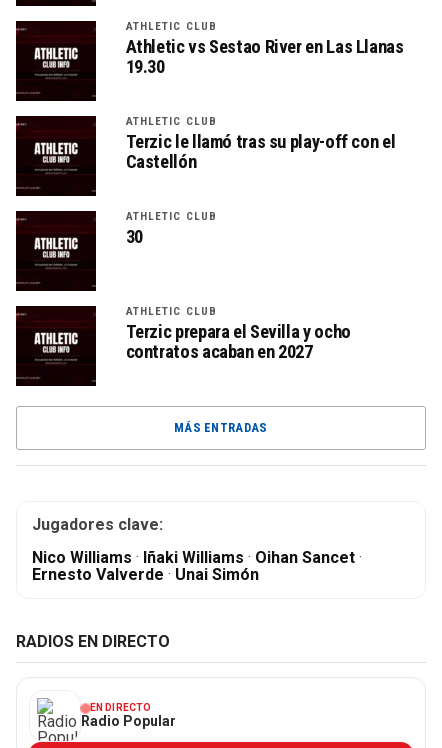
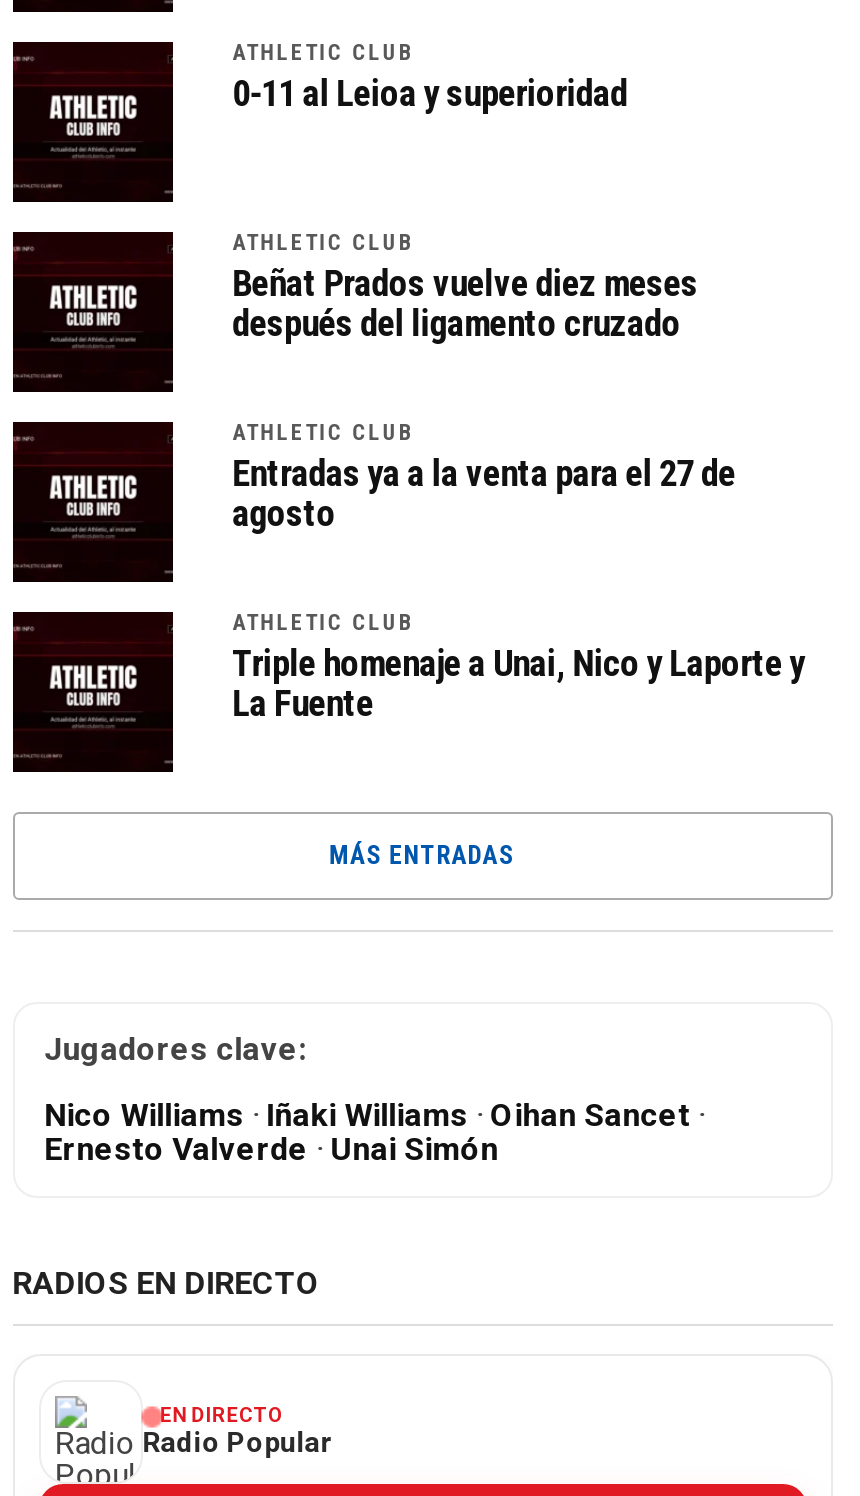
- Athletic vs Sestao River en Las Llanas
- 19.30
+ 0-11 al Leioa y superioridad

- Terzic le llamó tras su play-off con el
- Castellón
+ Beñat Prados vuelve diez meses
+ después del ligamento cruzado

- 30
+ Entradas ya a la venta para el 27 de
+ agosto

- Terzic prepara el Sevilla y ocho
- contratos acaban en 2027
+ Triple homenaje a Unai, Nico y Laporte y
+ La Fuente
